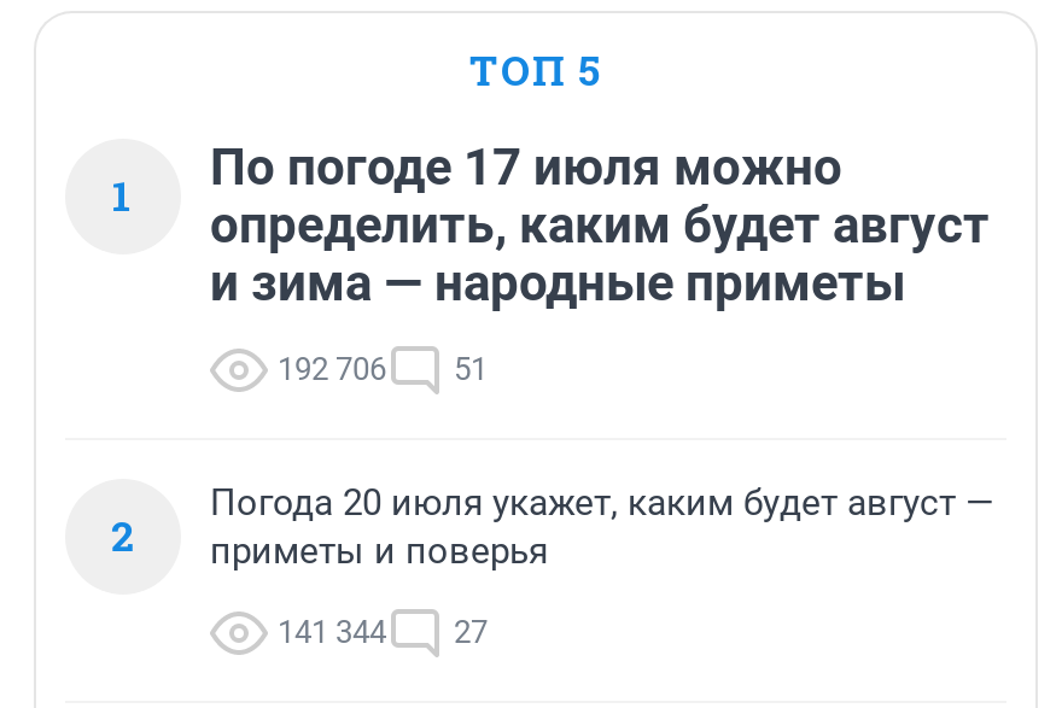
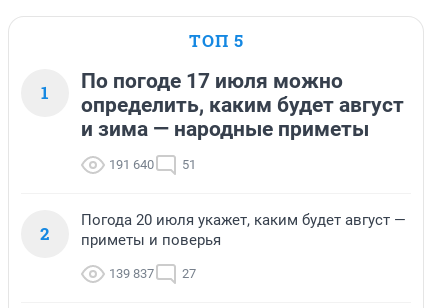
- 192 706 51
+ 191 640 51

- 141 344 27
+ 139 837 27
